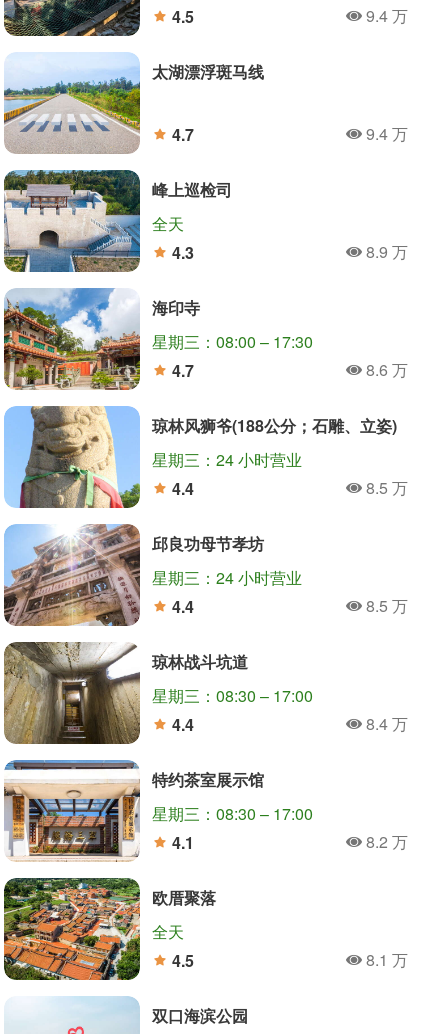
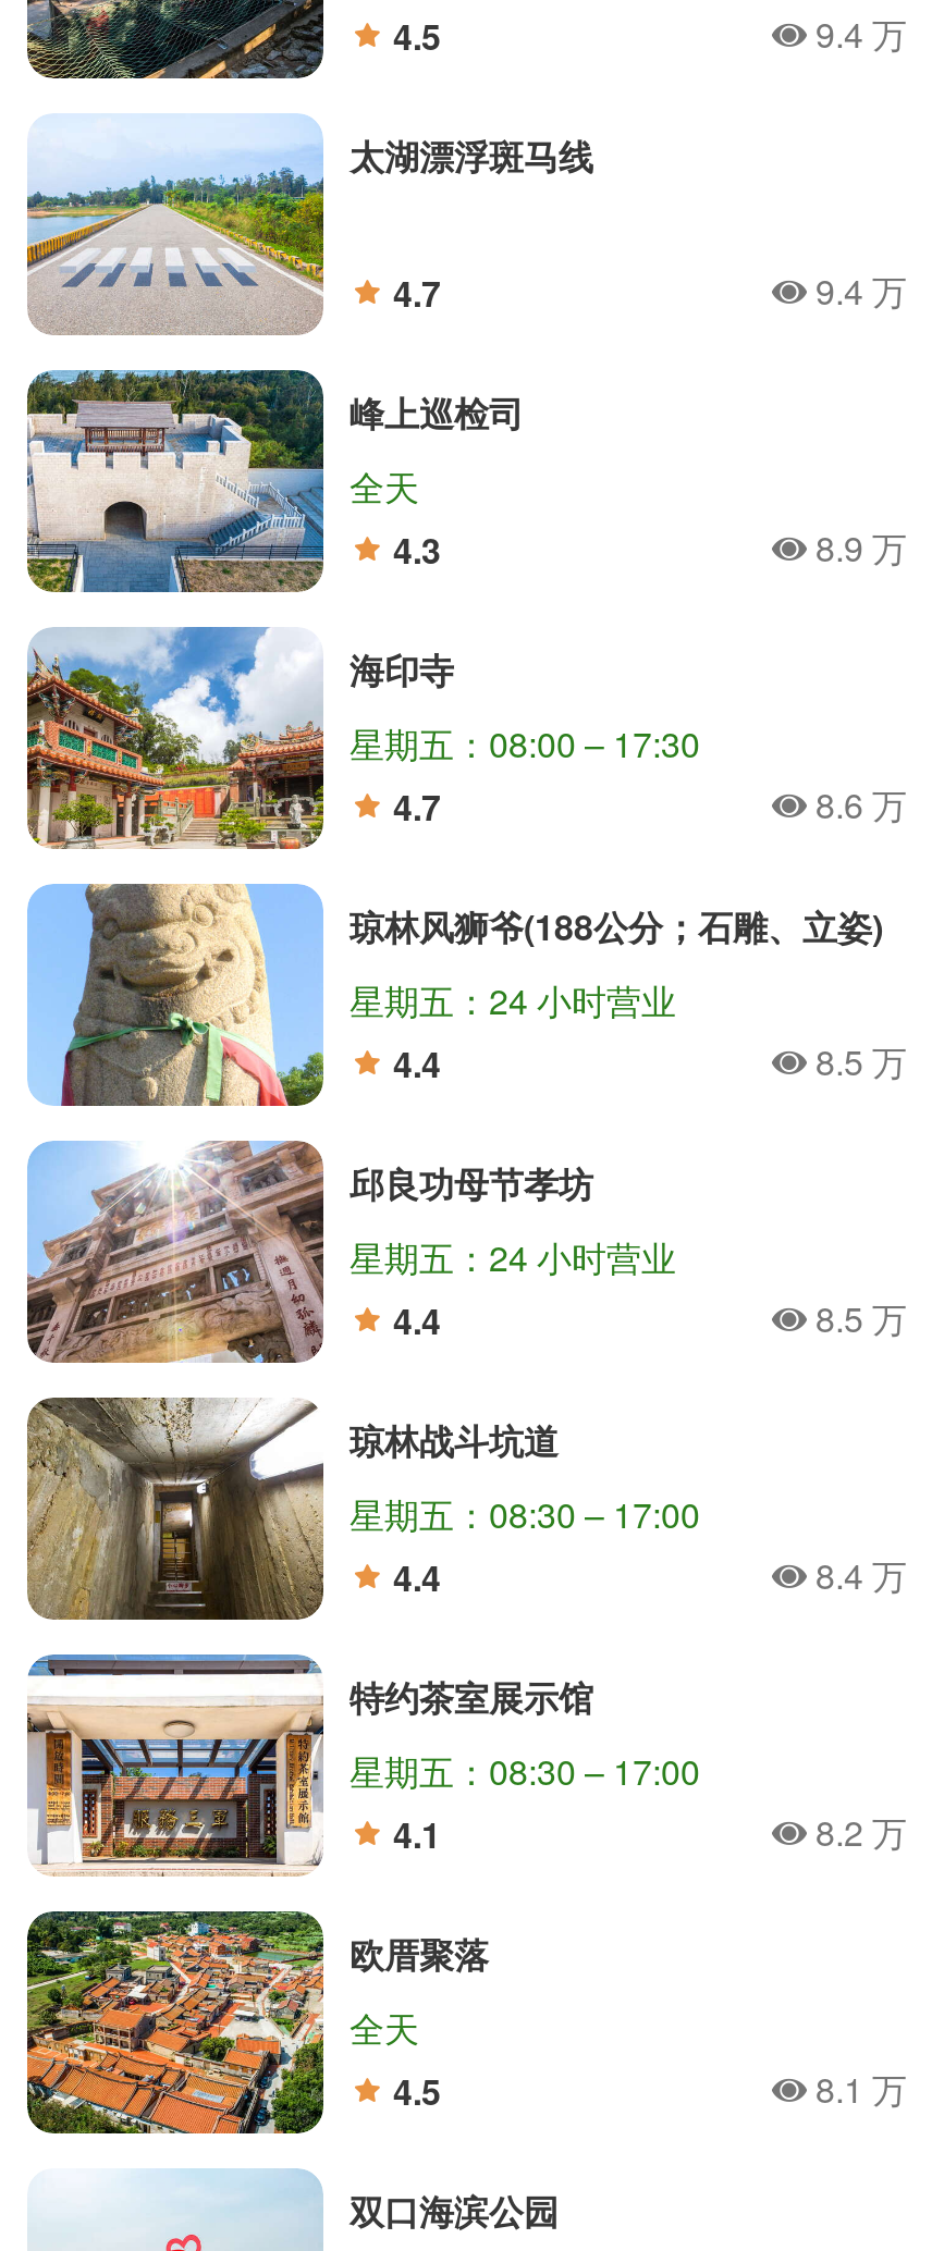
- 星期三：08:00 – 17:30
+ 星期五：08:00 – 17:30

- 星期三：24 小时营业
+ 星期五：24 小时营业

- 星期三：24 小时营业
+ 星期五：24 小时营业

- 星期三：08:30 – 17:00
+ 星期五：08:30 – 17:00

- 星期三：08:30 – 17:00
+ 星期五：08:30 – 17:00
